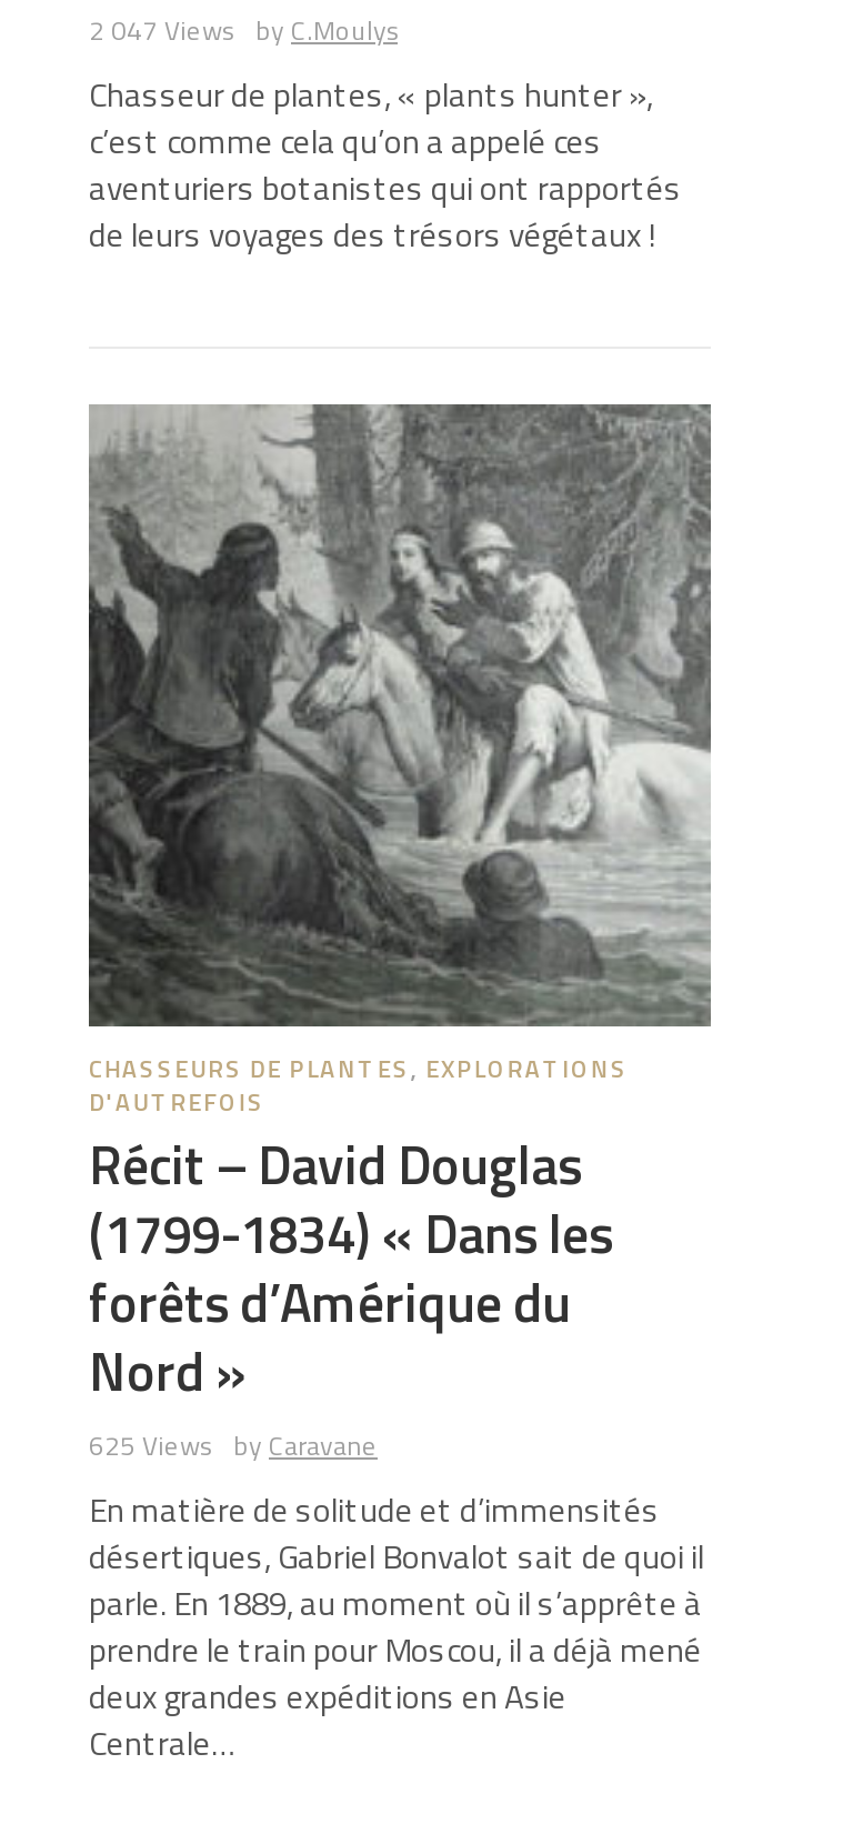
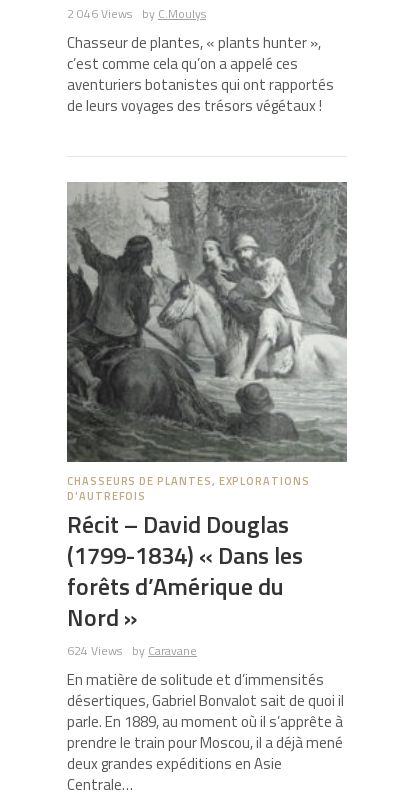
- 2 047 Views by C.Moulys
+ 2 046 Views by C.Moulys

- 625 Views by Caravane
+ 624 Views by Caravane
